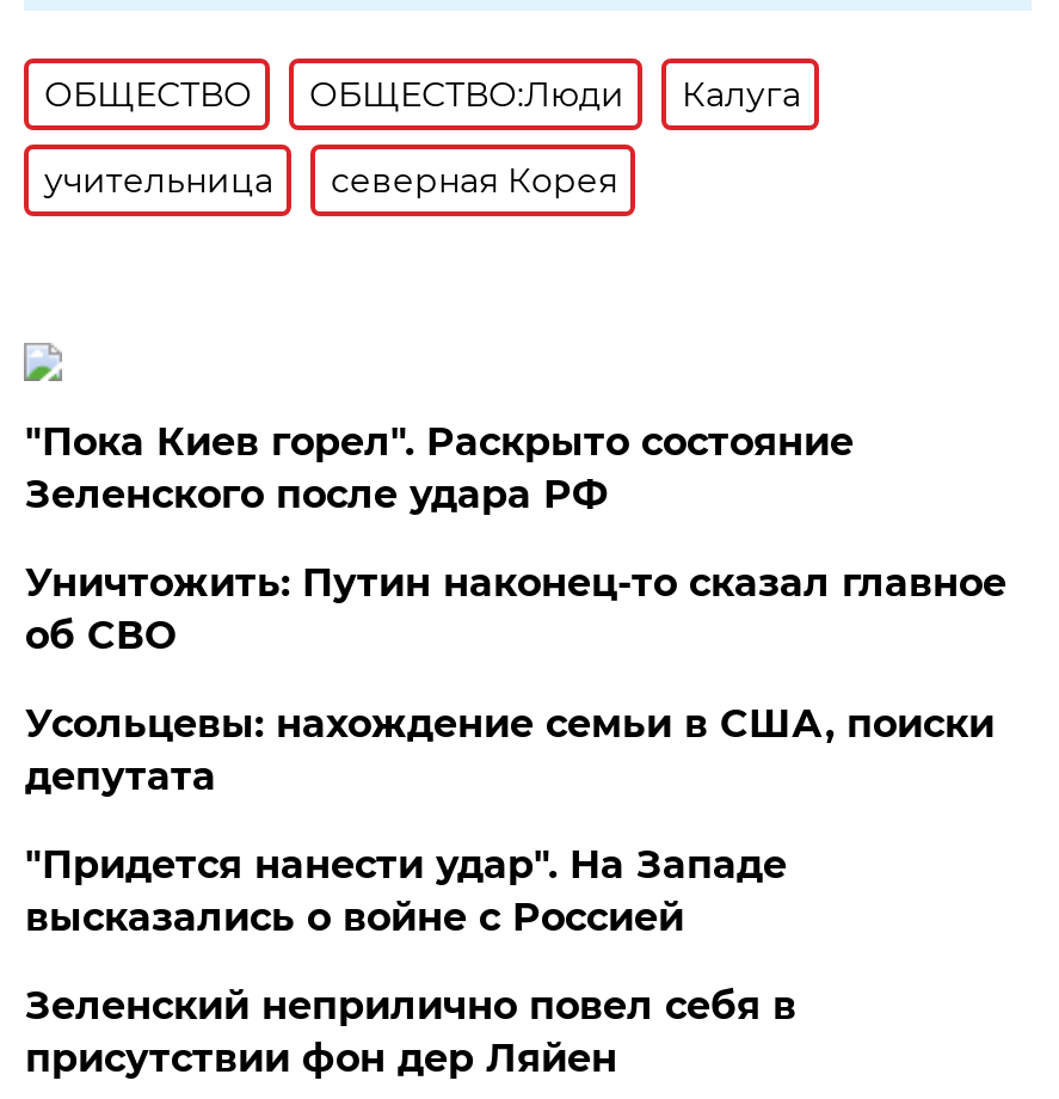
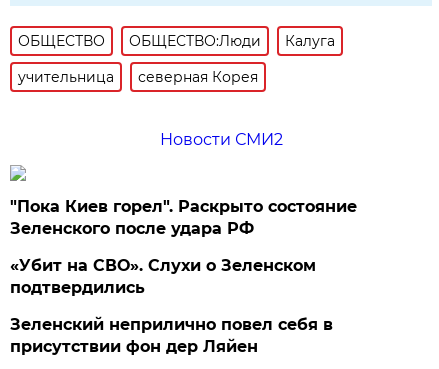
+ Новости СМИ2

moved down: "Пока Киев горел". Раскрыто состояние | Зеленского после удара РФ

- Уничтожить: Путин наконец-то сказал главное
- об СВО
- Усольцевы: нахождение семьи в США, поиски
- депутата
- "Придется нанести удар". На Западе
- высказались о войне с Россией
+ «Убит на СВО». Слухи о Зеленском
+ подтвердились
